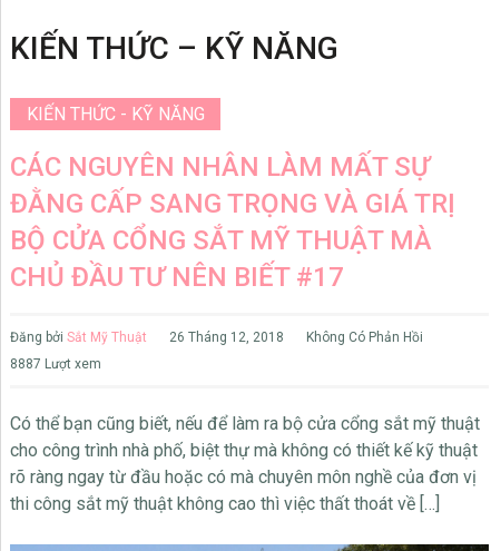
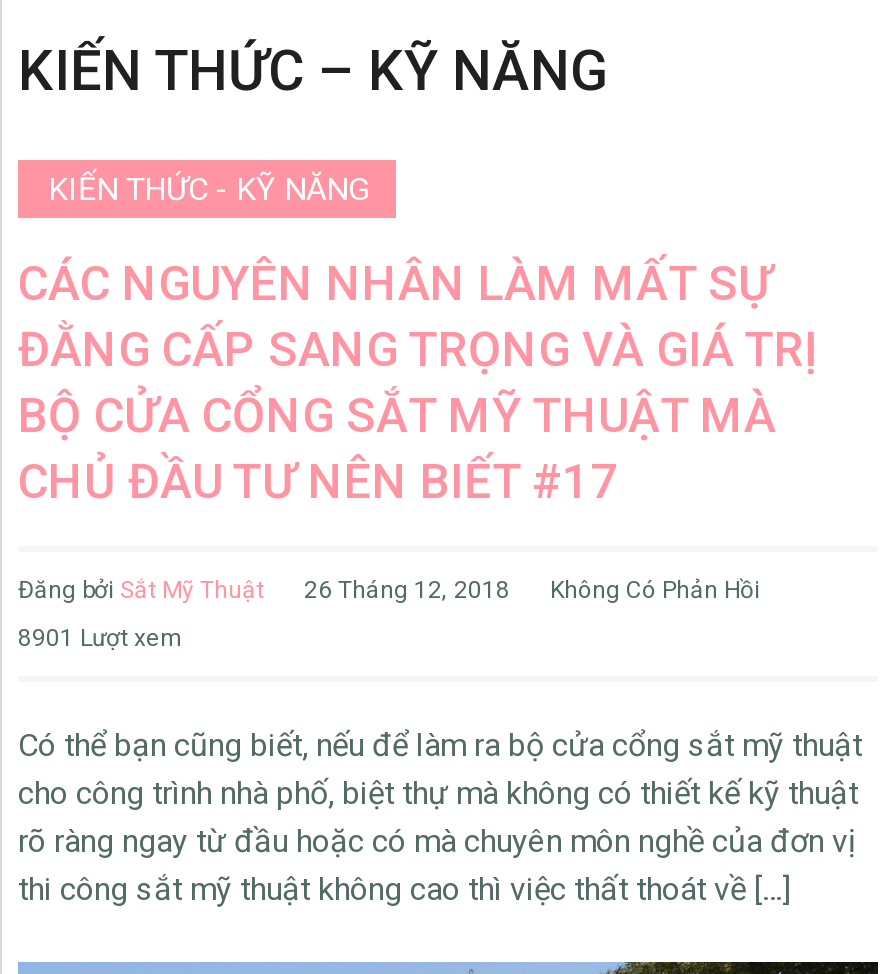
- 8887 Lượt xem
+ 8901 Lượt xem
